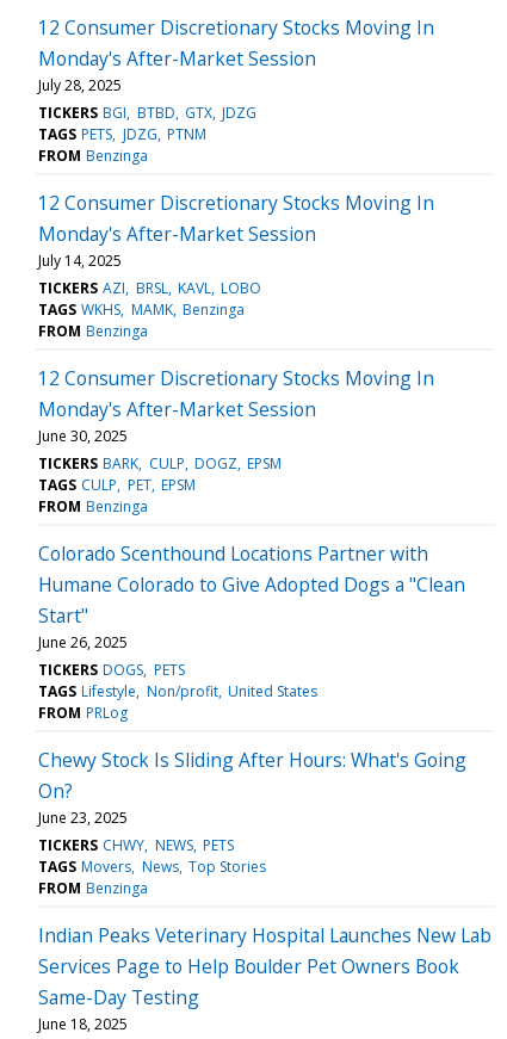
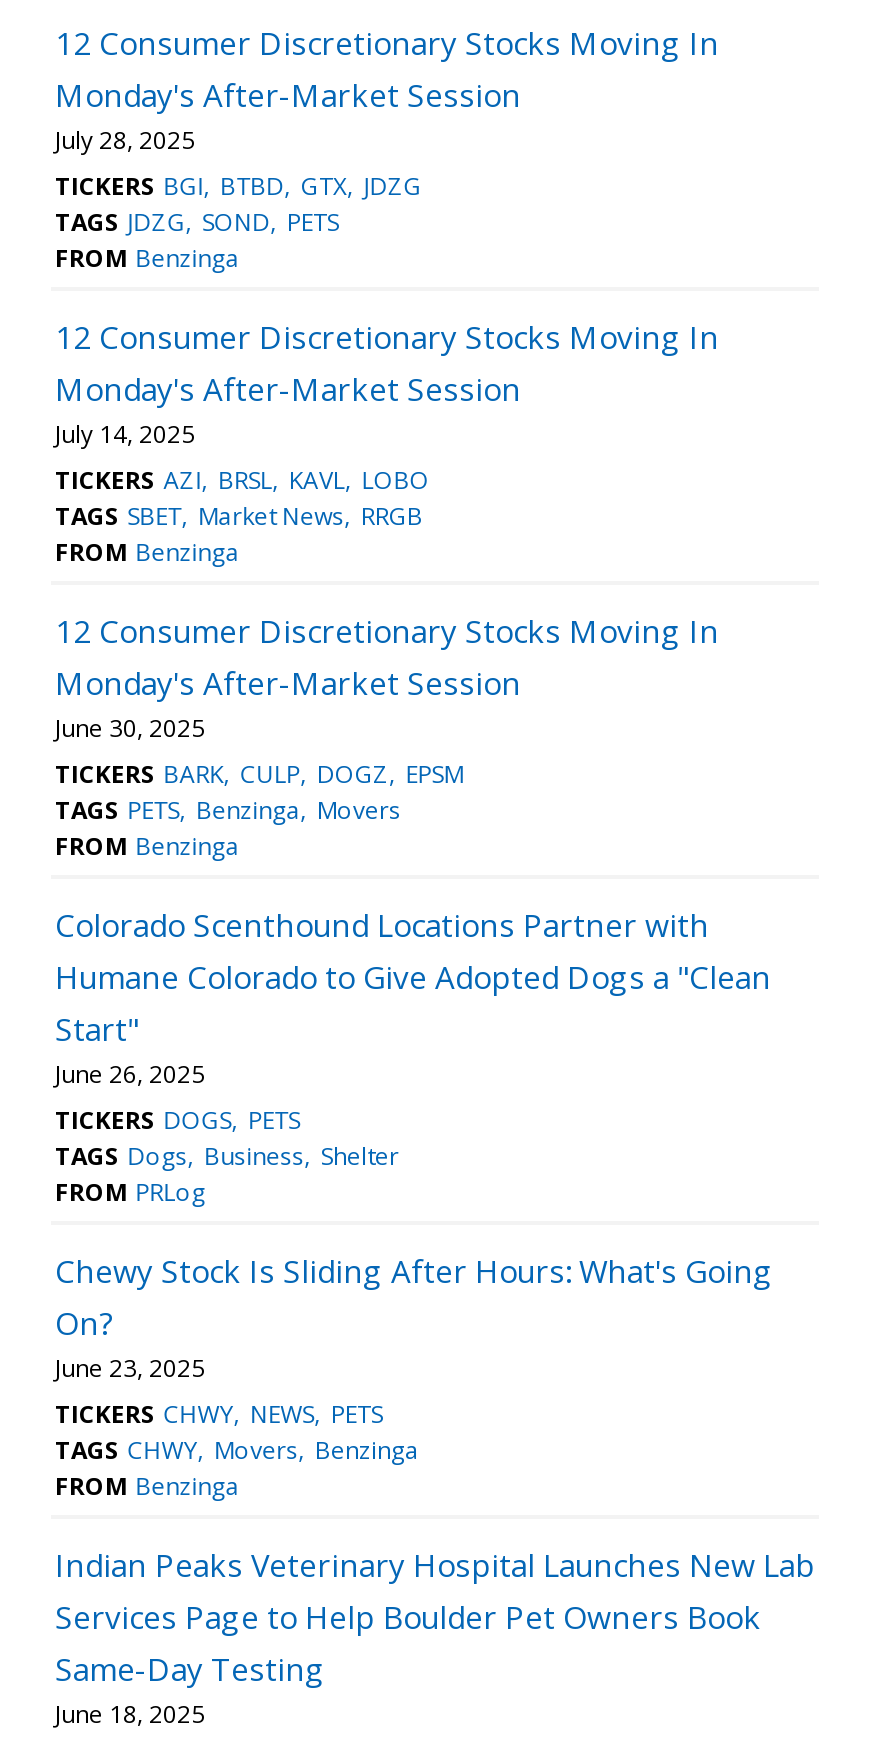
- TAGS PETS JDZG PTNM
+ TAGS JDZG SOND PETS

- TAGS WKHS MAMK Benzinga
+ TAGS SBET Market News RRGB

- TAGS CULP PET EPSM
+ TAGS PETS Benzinga Movers

- TAGS Lifestyle Non/profit United States
+ TAGS Dogs Business Shelter

- TAGS Movers News Top Stories
+ TAGS CHWY Movers Benzinga
